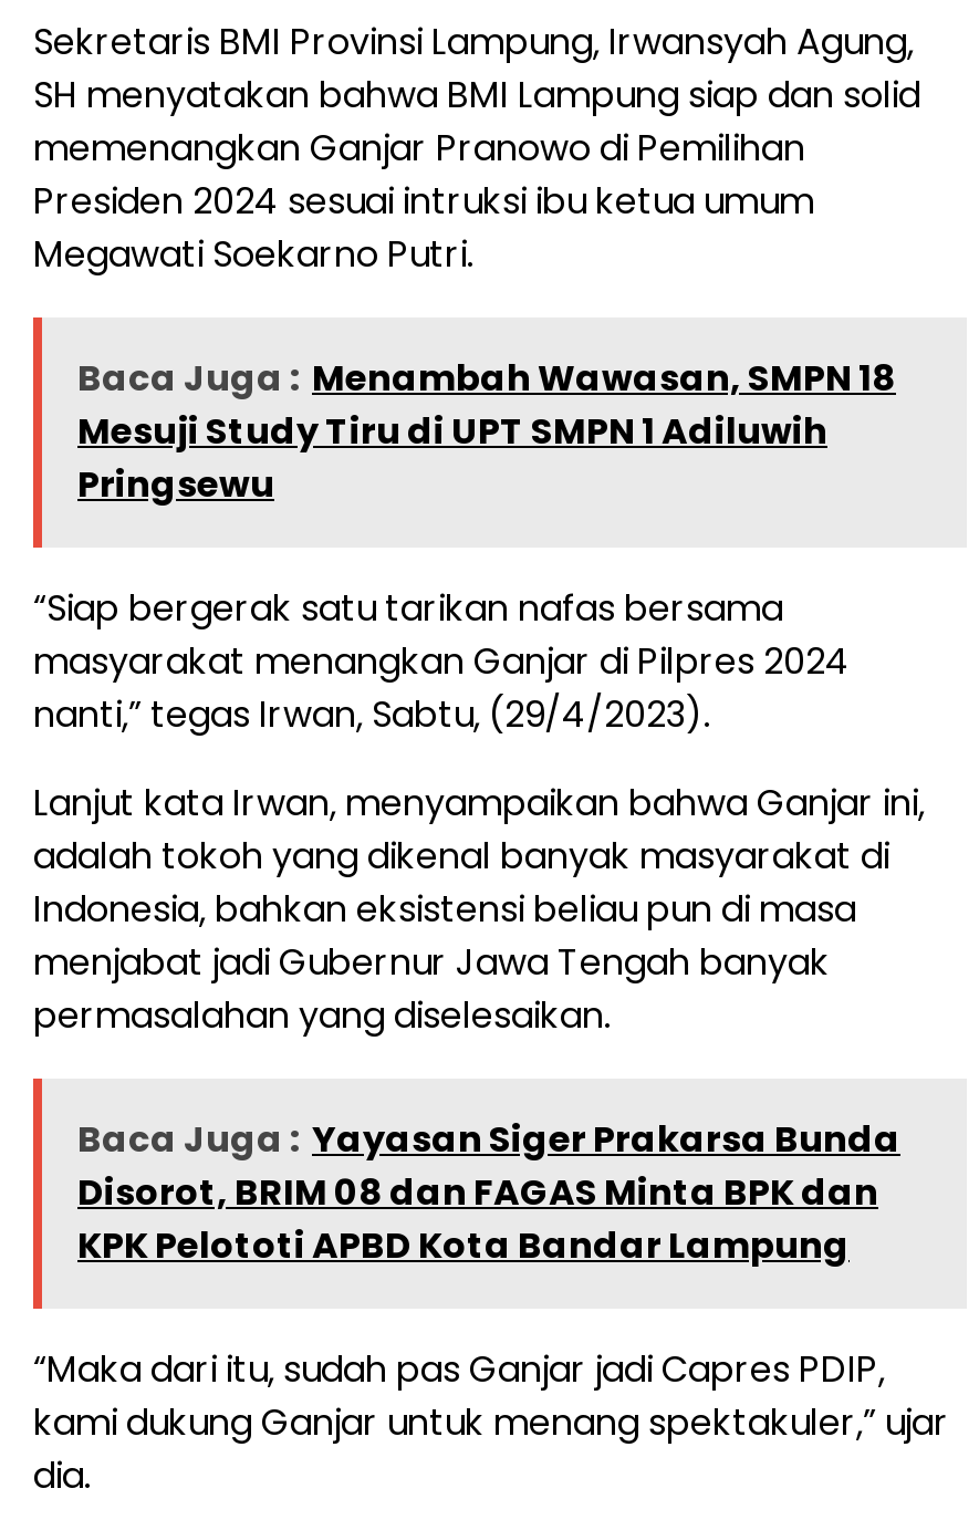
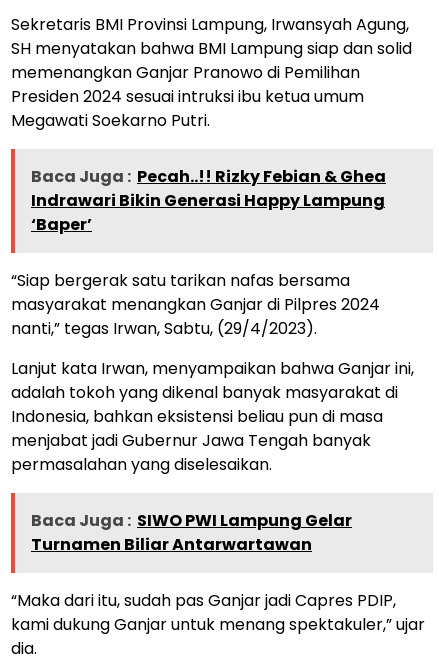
- Baca Juga : Menambah Wawasan, SMPN 18
- Mesuji Study Tiru di UPT SMPN 1 Adiluwih
- Pringsewu
+ Baca Juga : Pecah..!! Rizky Febian & Ghea
+ Indrawari Bikin Generasi Happy Lampung
+ ‘Baper’

- Baca Juga : Yayasan Siger Prakarsa Bunda
- Disorot, BRIM 08 dan FAGAS Minta BPK dan
- KPK Pelototi APBD Kota Bandar Lampung
+ Baca Juga : SIWO PWI Lampung Gelar
+ Turnamen Biliar Antarwartawan
